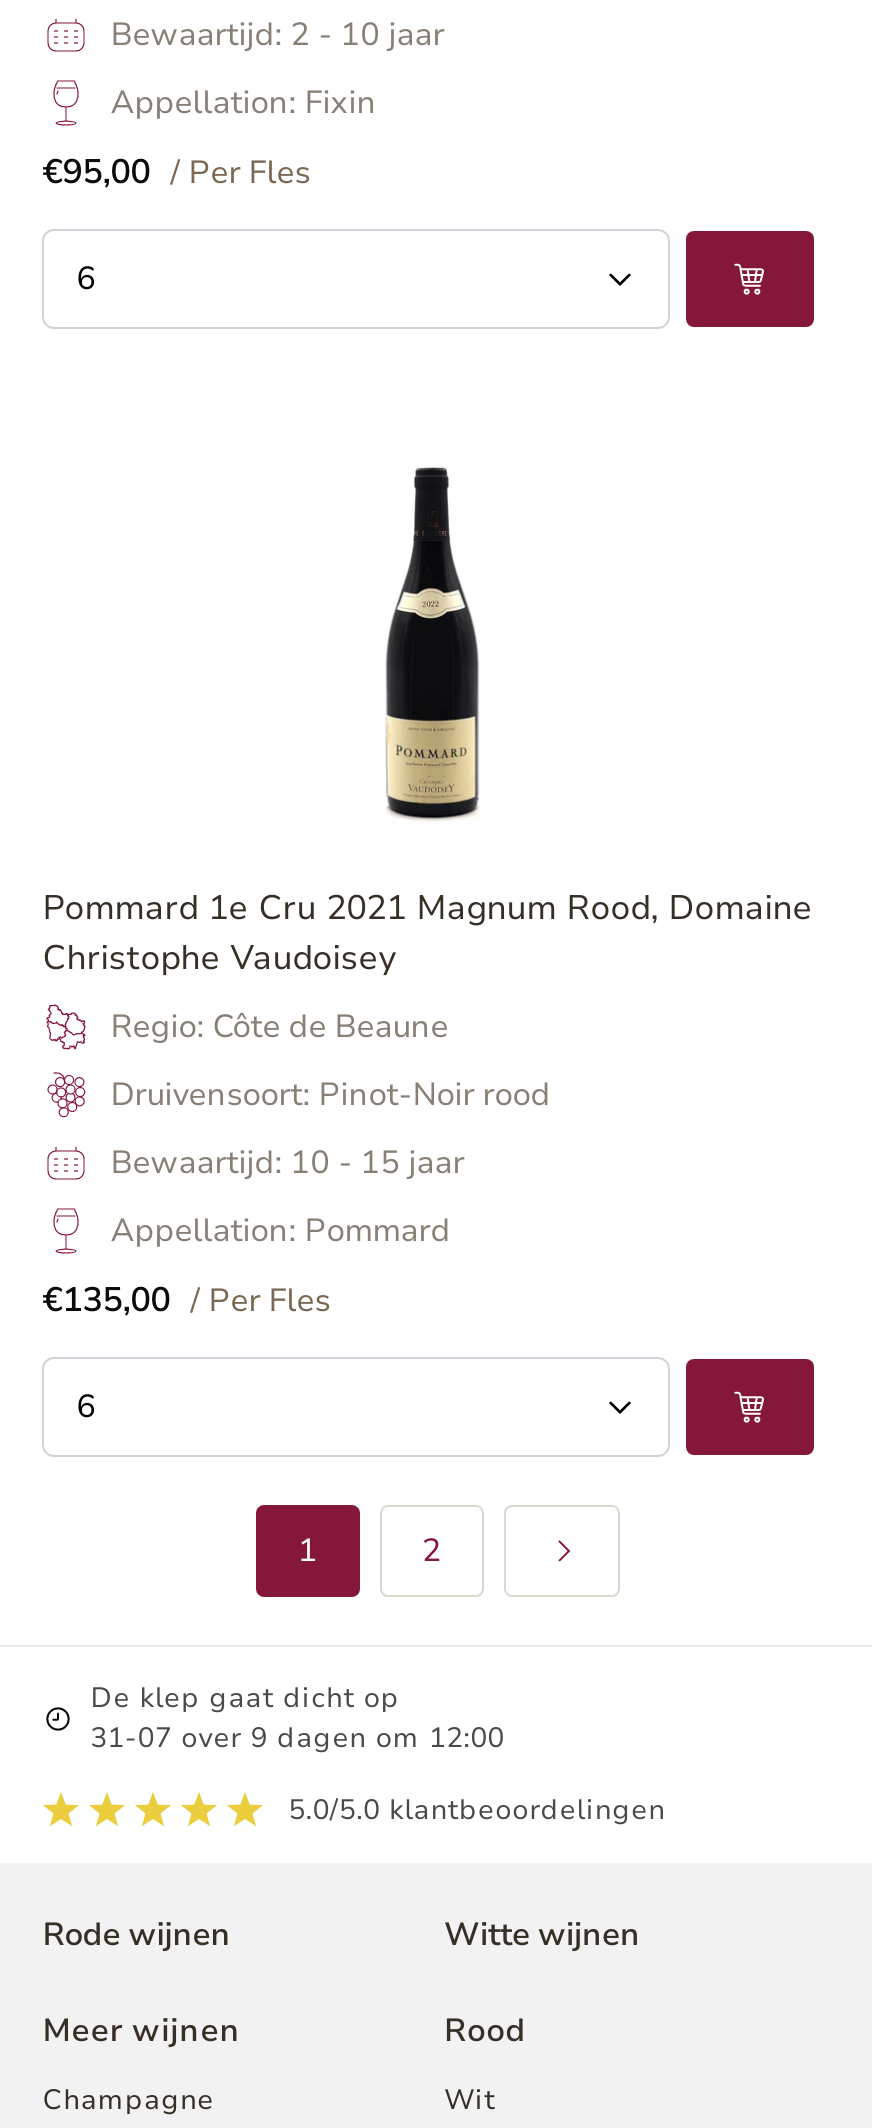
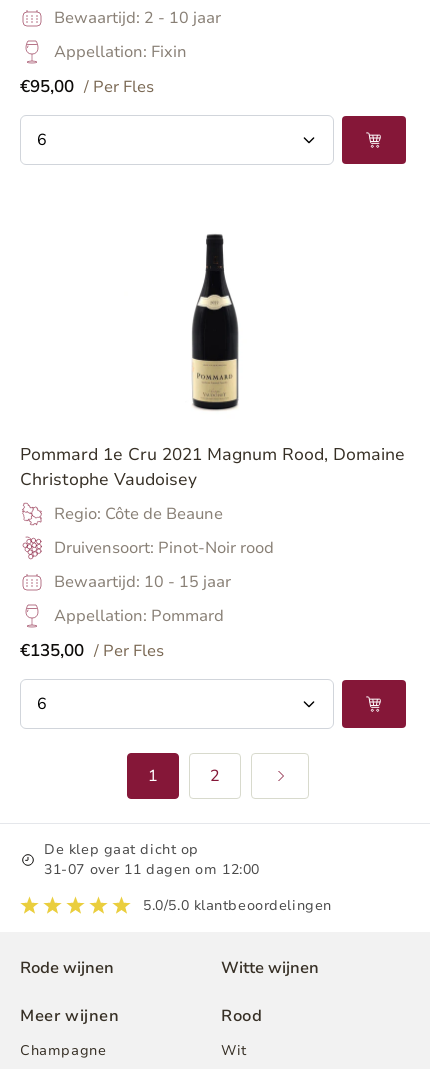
- 31-07 over 9 dagen om 12:00
+ 31-07 over 11 dagen om 12:00
